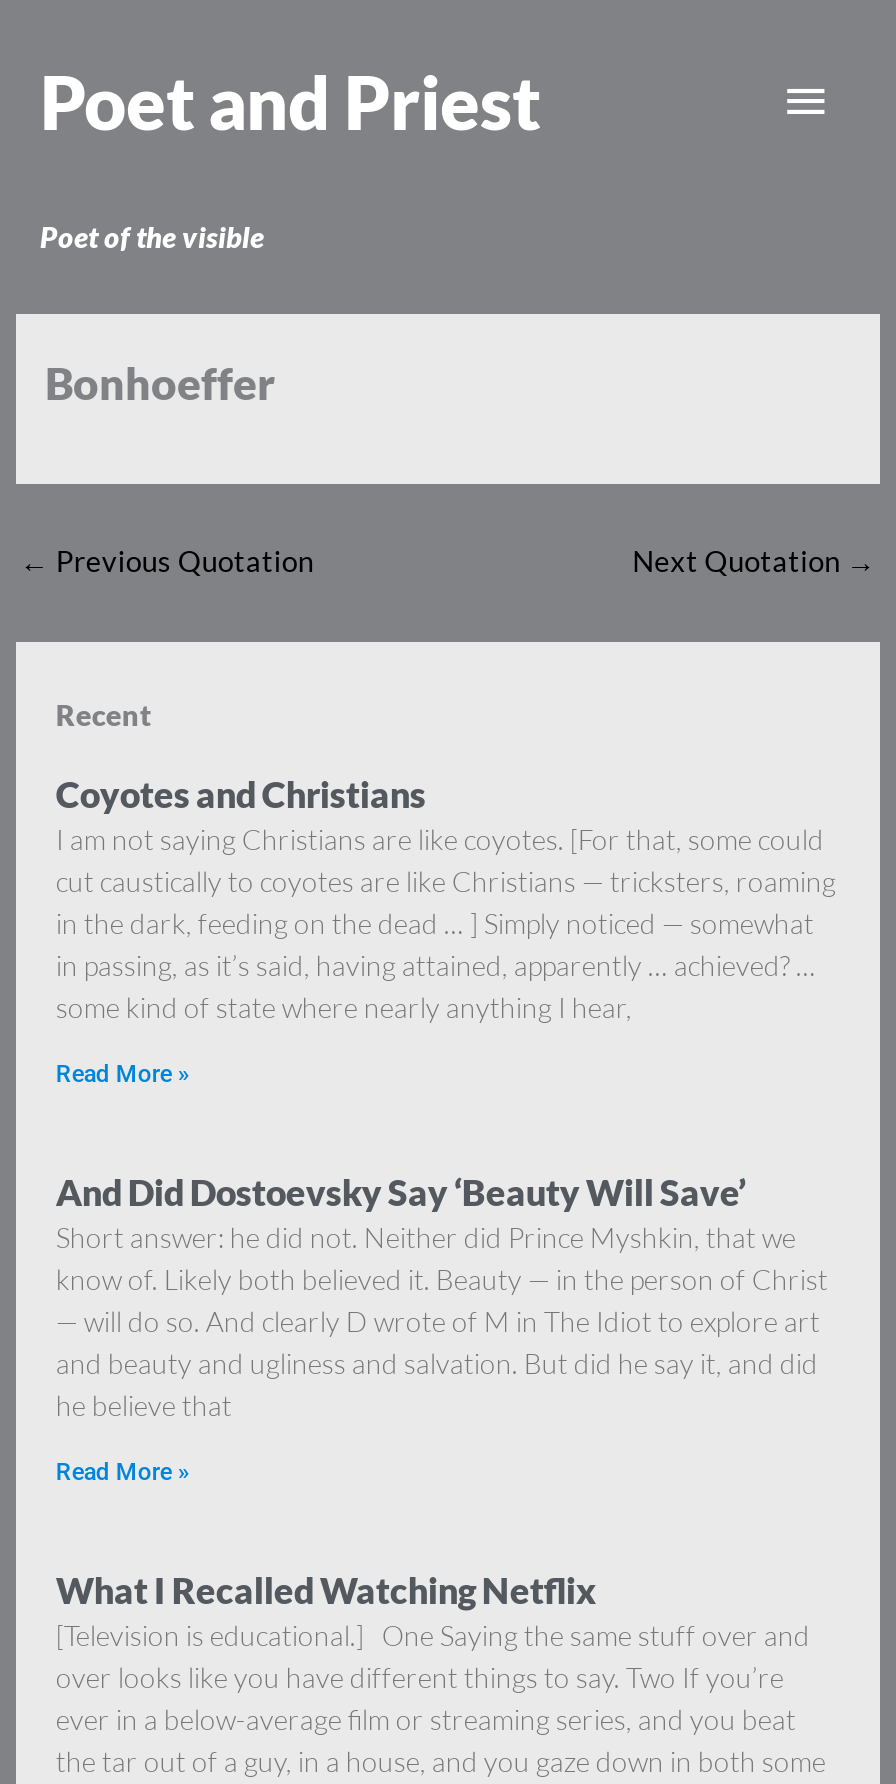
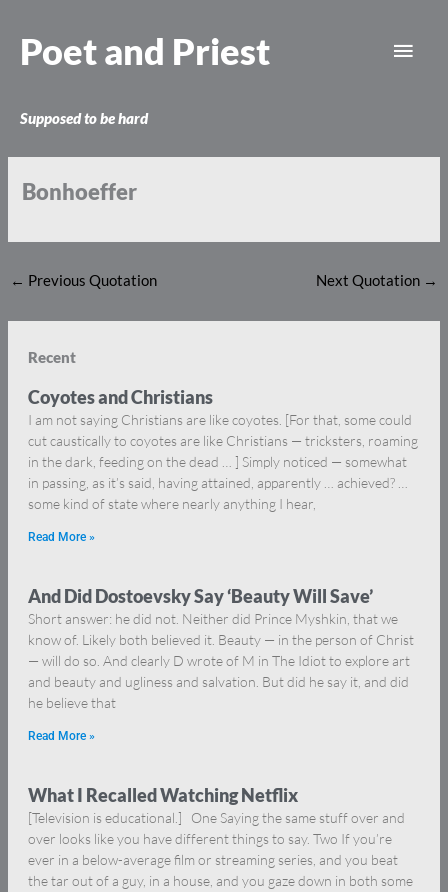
- Poet of the visible
+ Supposed to be hard
